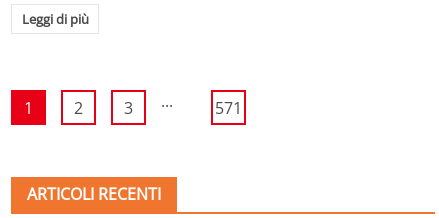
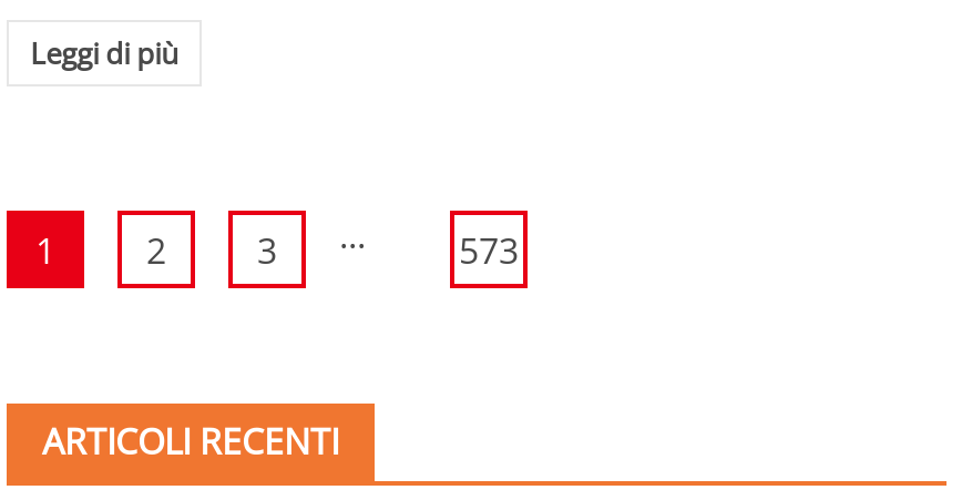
- 571
+ 573
